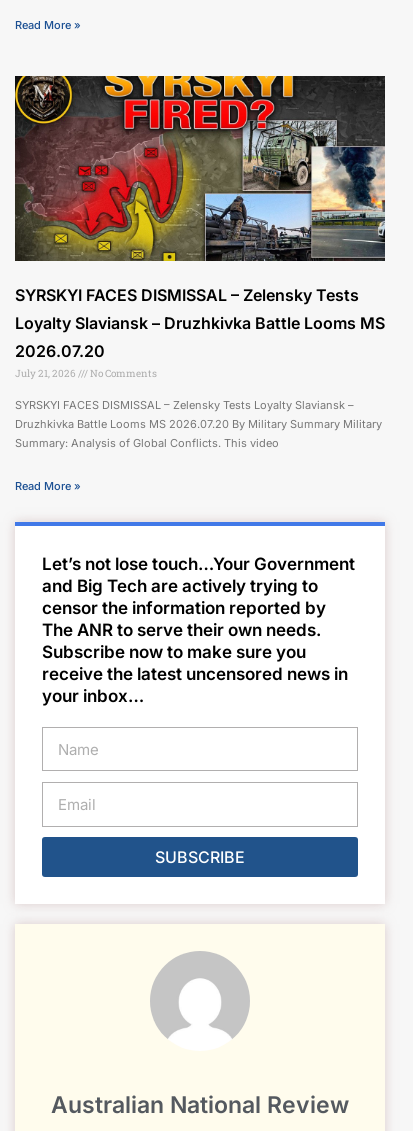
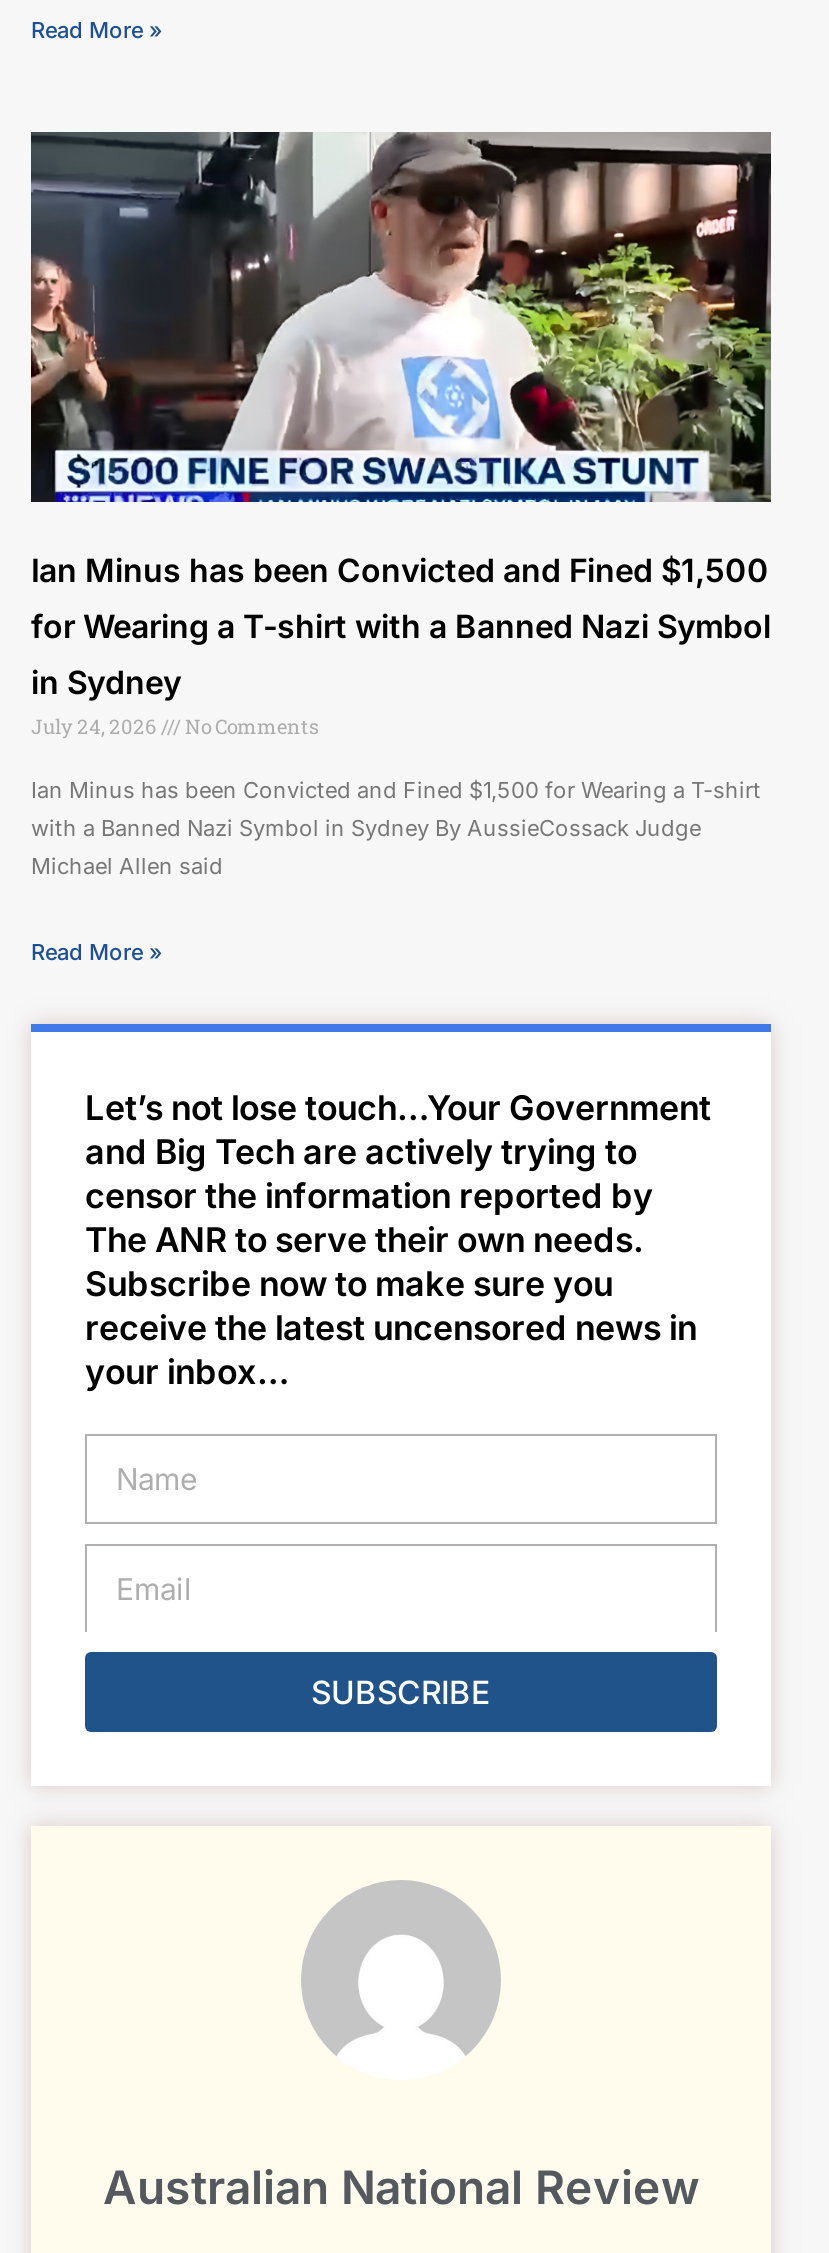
- [image]
- SYRSKYI FACES DISMISSAL – Zelensky Tests
- Loyalty Slaviansk – Druzhkivka Battle Looms MS
- 2026.07.20
- July 21, 2026
+ [image]
+ Ian Minus has been Convicted and Fined $1,500
+ for Wearing a T-shirt with a Banned Nazi Symbol
+ in Sydney
+ July 24, 2026

- SYRSKYI FACES DISMISSAL – Zelensky Tests Loyalty Slaviansk –
- Druzhkivka Battle Looms MS 2026.07.20 By Military Summary Military
- Summary: Analysis of Global Conflicts. This video
+ Ian Minus has been Convicted and Fined $1,500 for Wearing a T-shirt
+ with a Banned Nazi Symbol in Sydney By AussieCossack Judge
+ Michael Allen said
